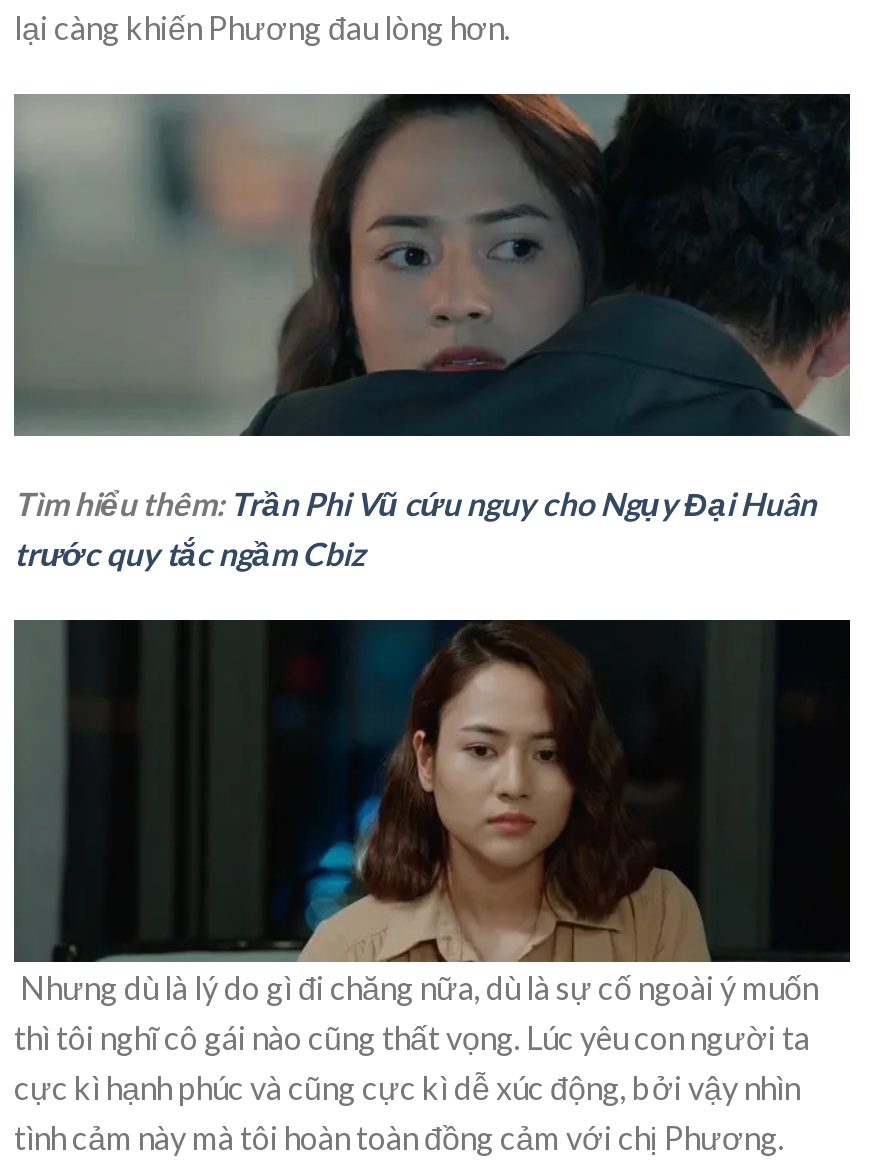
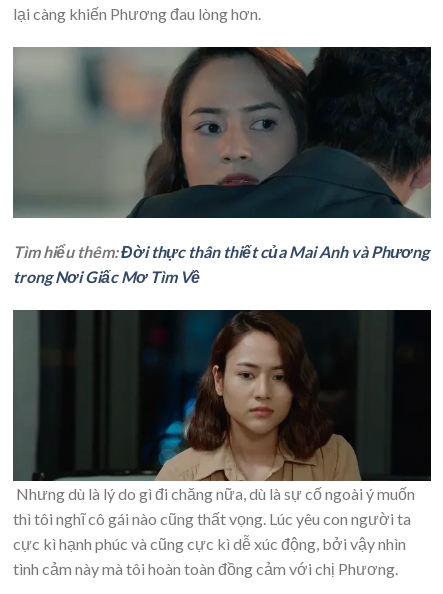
- Tìm hiểu thêm: Trần Phi Vũ cứu nguy cho Ngụy Đại Huân
- trước quy tắc ngầm Cbiz
+ Tìm hiểu thêm: Đời thực thân thiết của Mai Anh và Phương
+ trong Nơi Giấc Mơ Tìm Về
